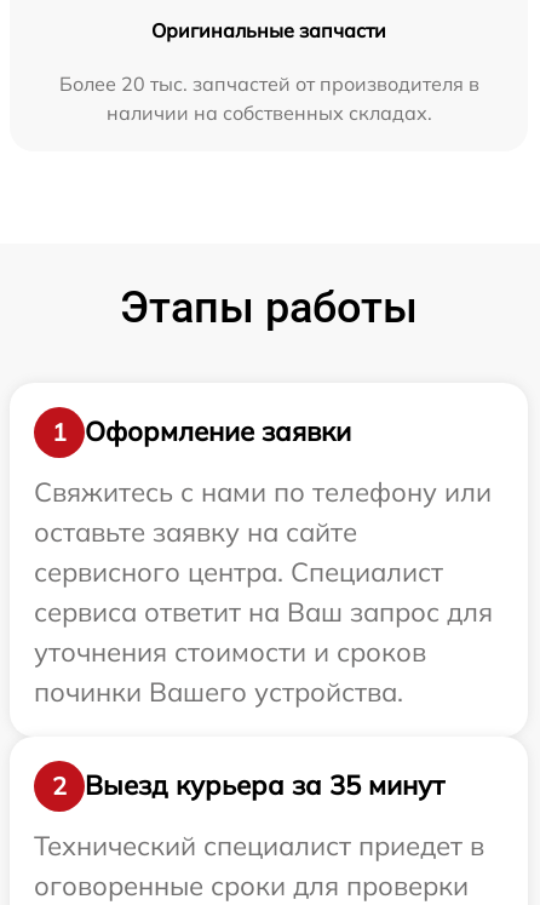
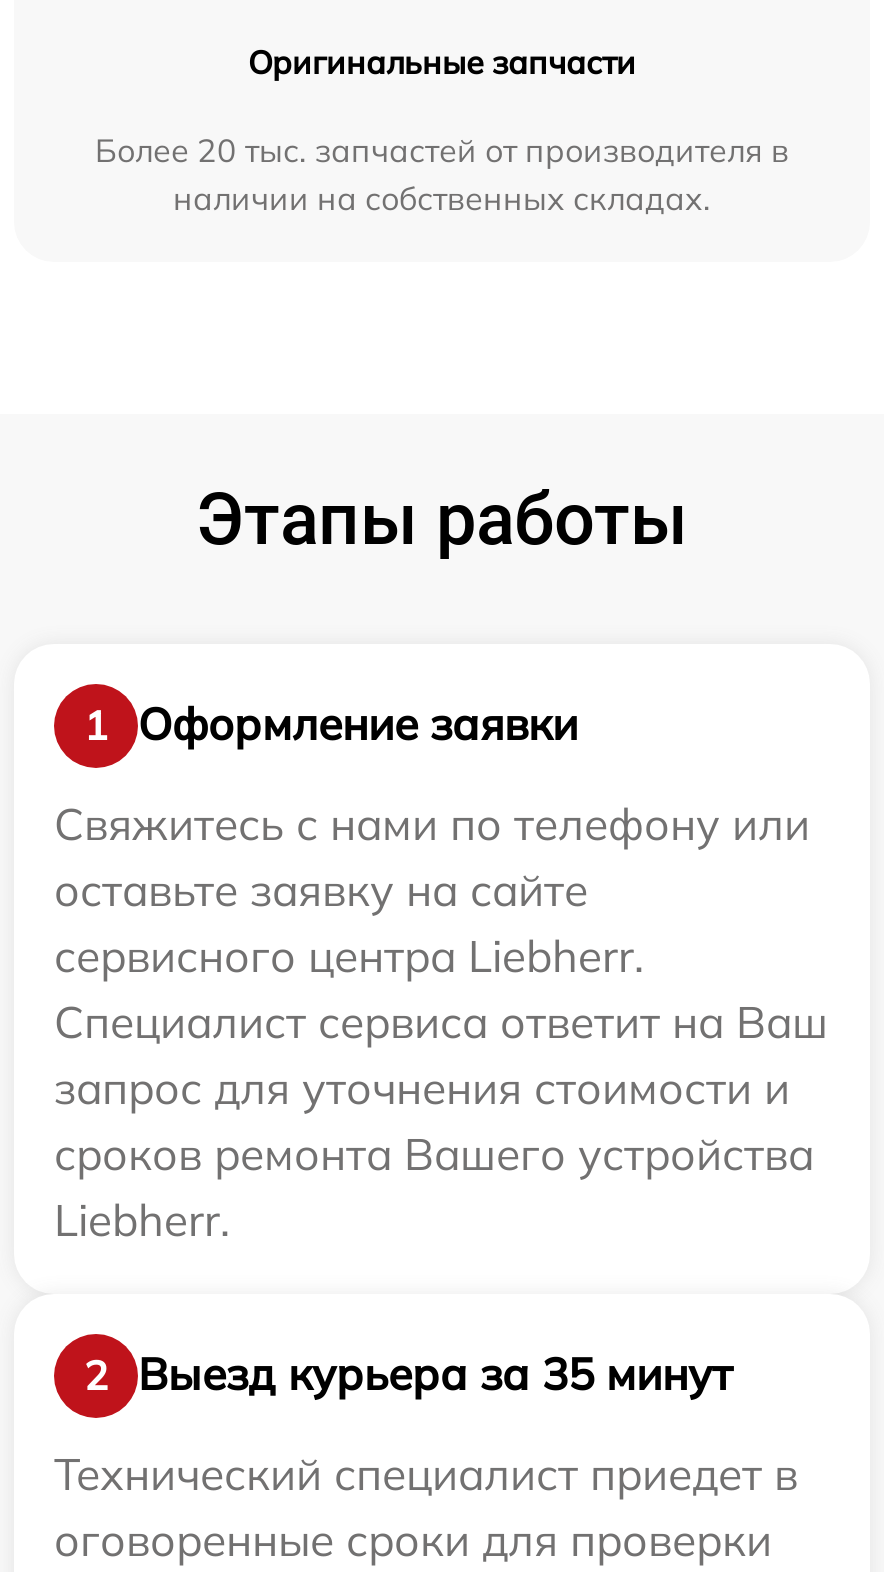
- сервисного центра. Специалист
- сервиса ответит на Ваш запрос для
- уточнения стоимости и сроков
- починки Вашего устройства.
+ сервисного центра Liebherr.
+ Специалист сервиса ответит на Ваш
+ запрос для уточнения стоимости и
+ сроков ремонта Вашего устройства
+ Liebherr.
